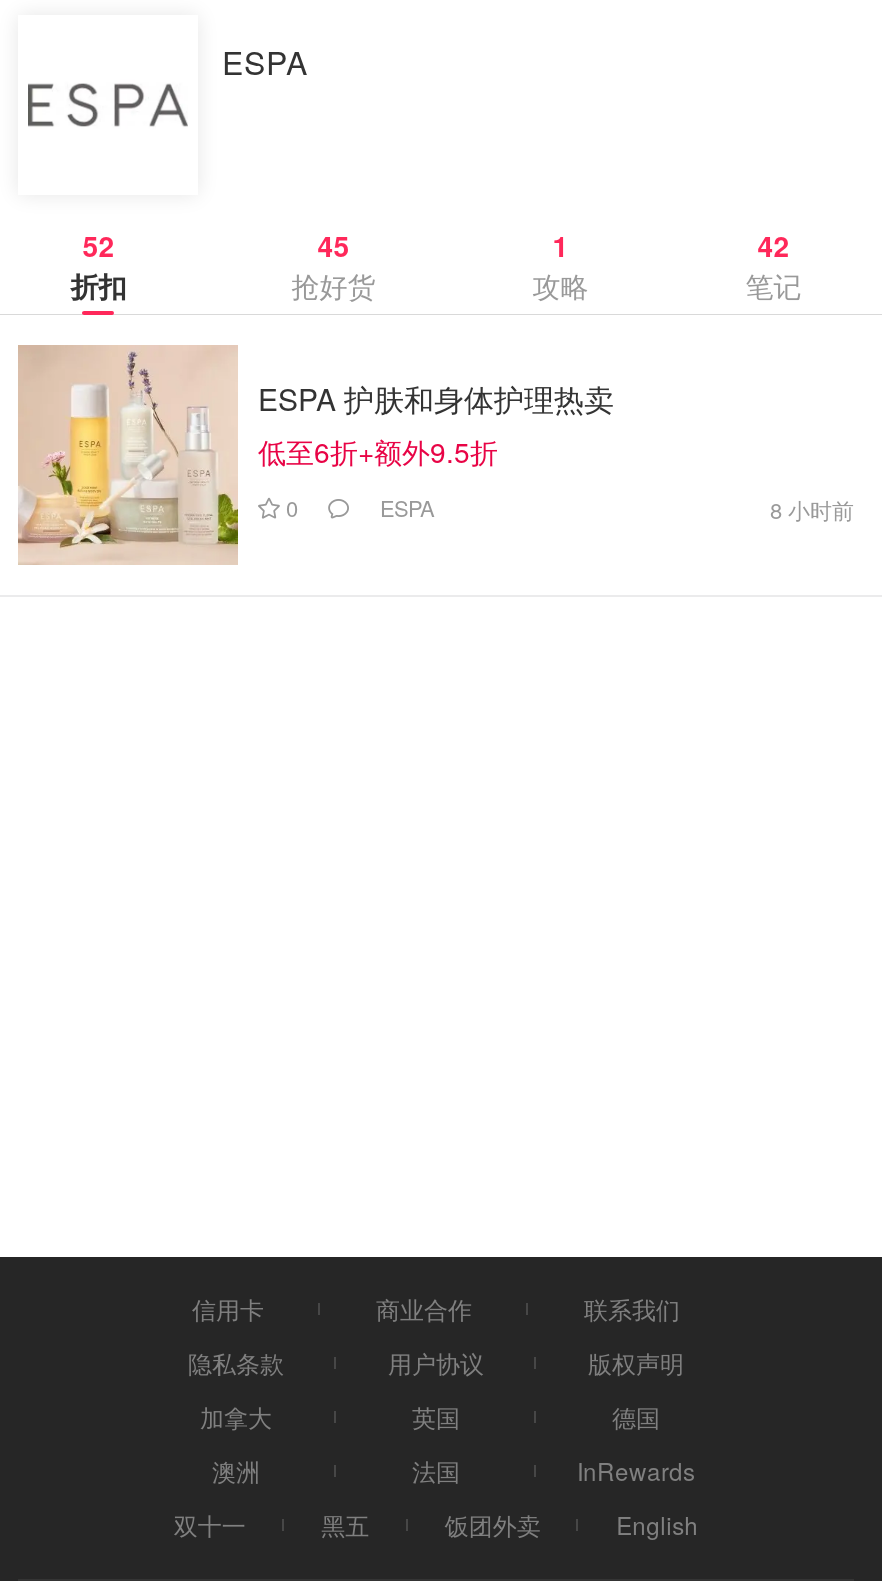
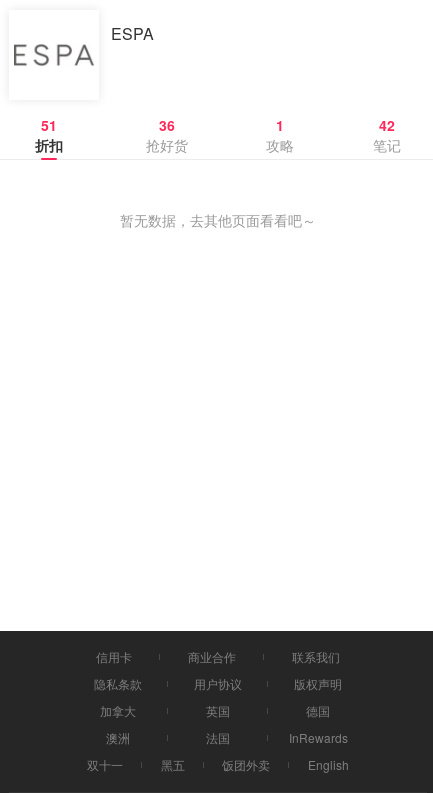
- 52
+ 51

- 45
+ 36

- [image]

- ESPA 护肤和身体护理热卖
- 低至6折+额外9.5折
- 0
- ESPA
- 8 小时前
+ 暂无数据，去其他页面看看吧～
